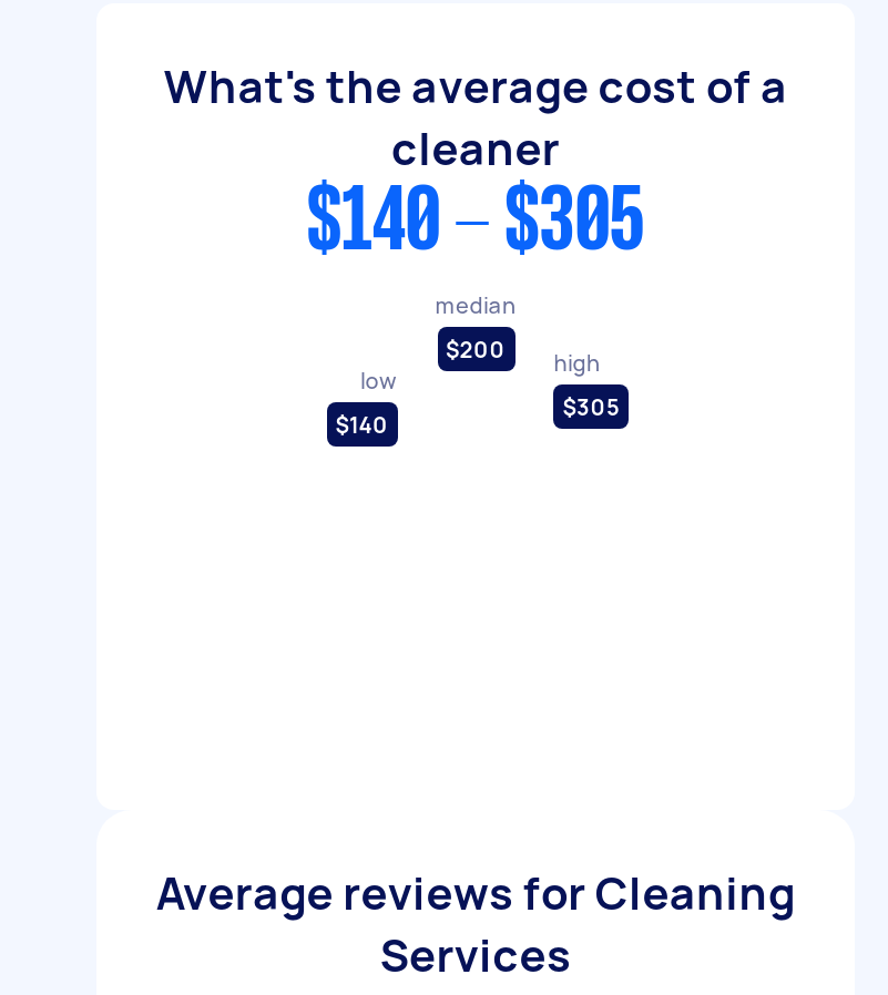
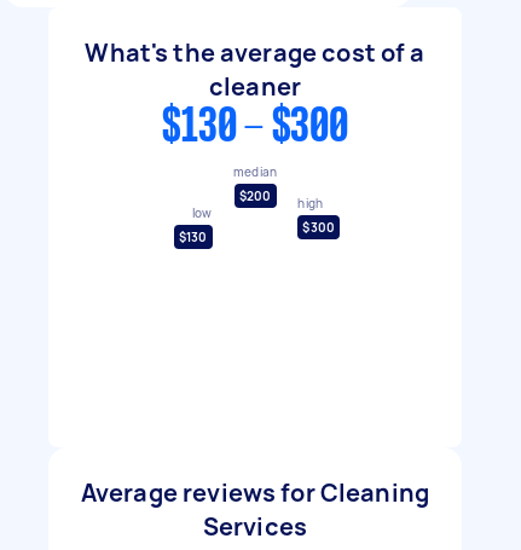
- $140 - $305
+ $130 - $300

- $305
+ $300

- $140
+ $130
